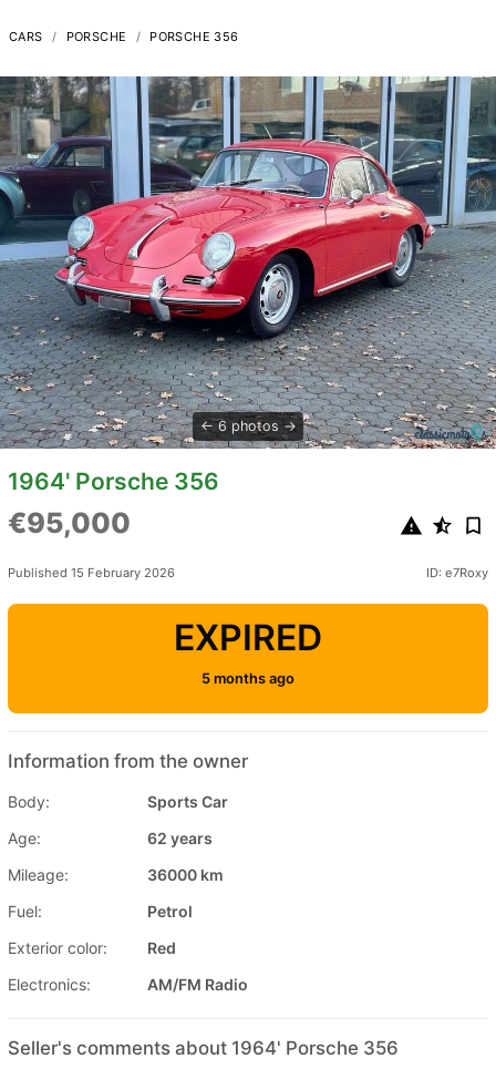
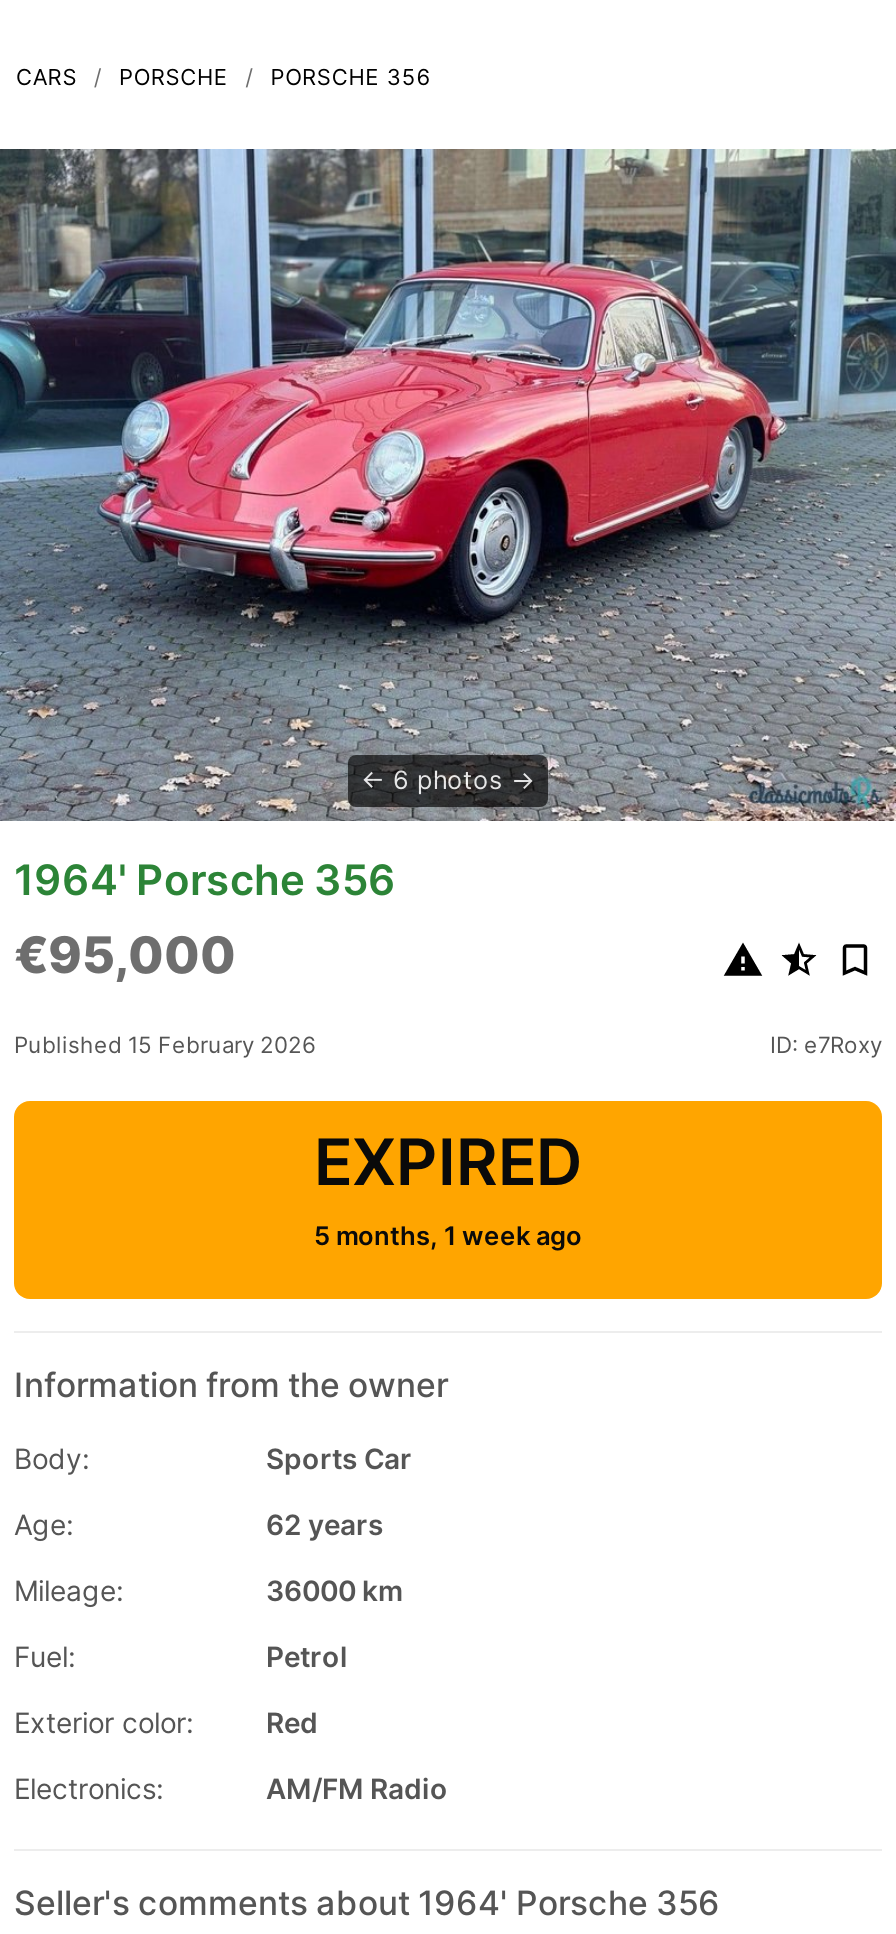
- 5 months ago
+ 5 months, 1 week ago
